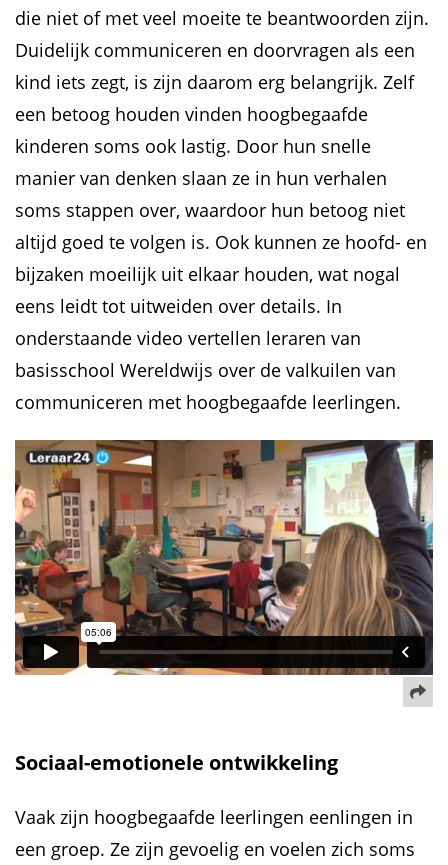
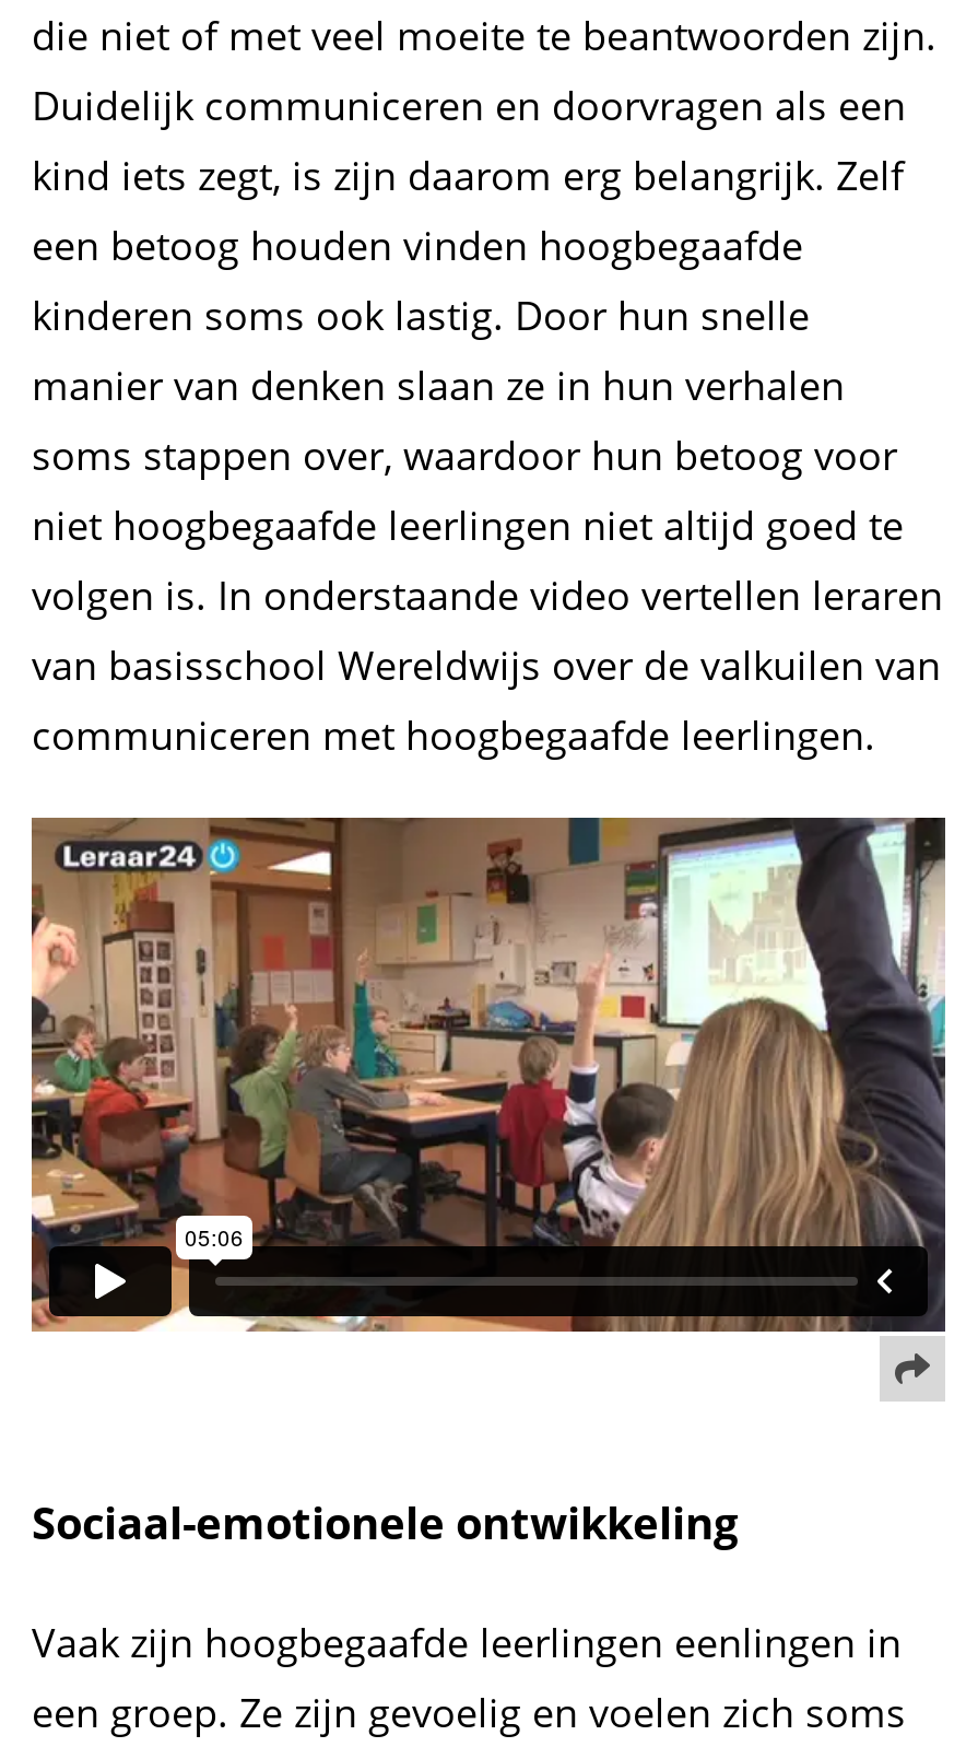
- soms stappen over, waardoor hun betoog niet
- altijd goed te volgen is. Ook kunnen ze hoofd- en
- bijzaken moeilijk uit elkaar houden, wat nogal
- eens leidt tot uitweiden over details. In
- onderstaande video vertellen leraren van
- basisschool Wereldwijs over de valkuilen van
+ soms stappen over, waardoor hun betoog voor
+ niet hoogbegaafde leerlingen niet altijd goed te
+ volgen is. In onderstaande video vertellen leraren
+ van basisschool Wereldwijs over de valkuilen van
